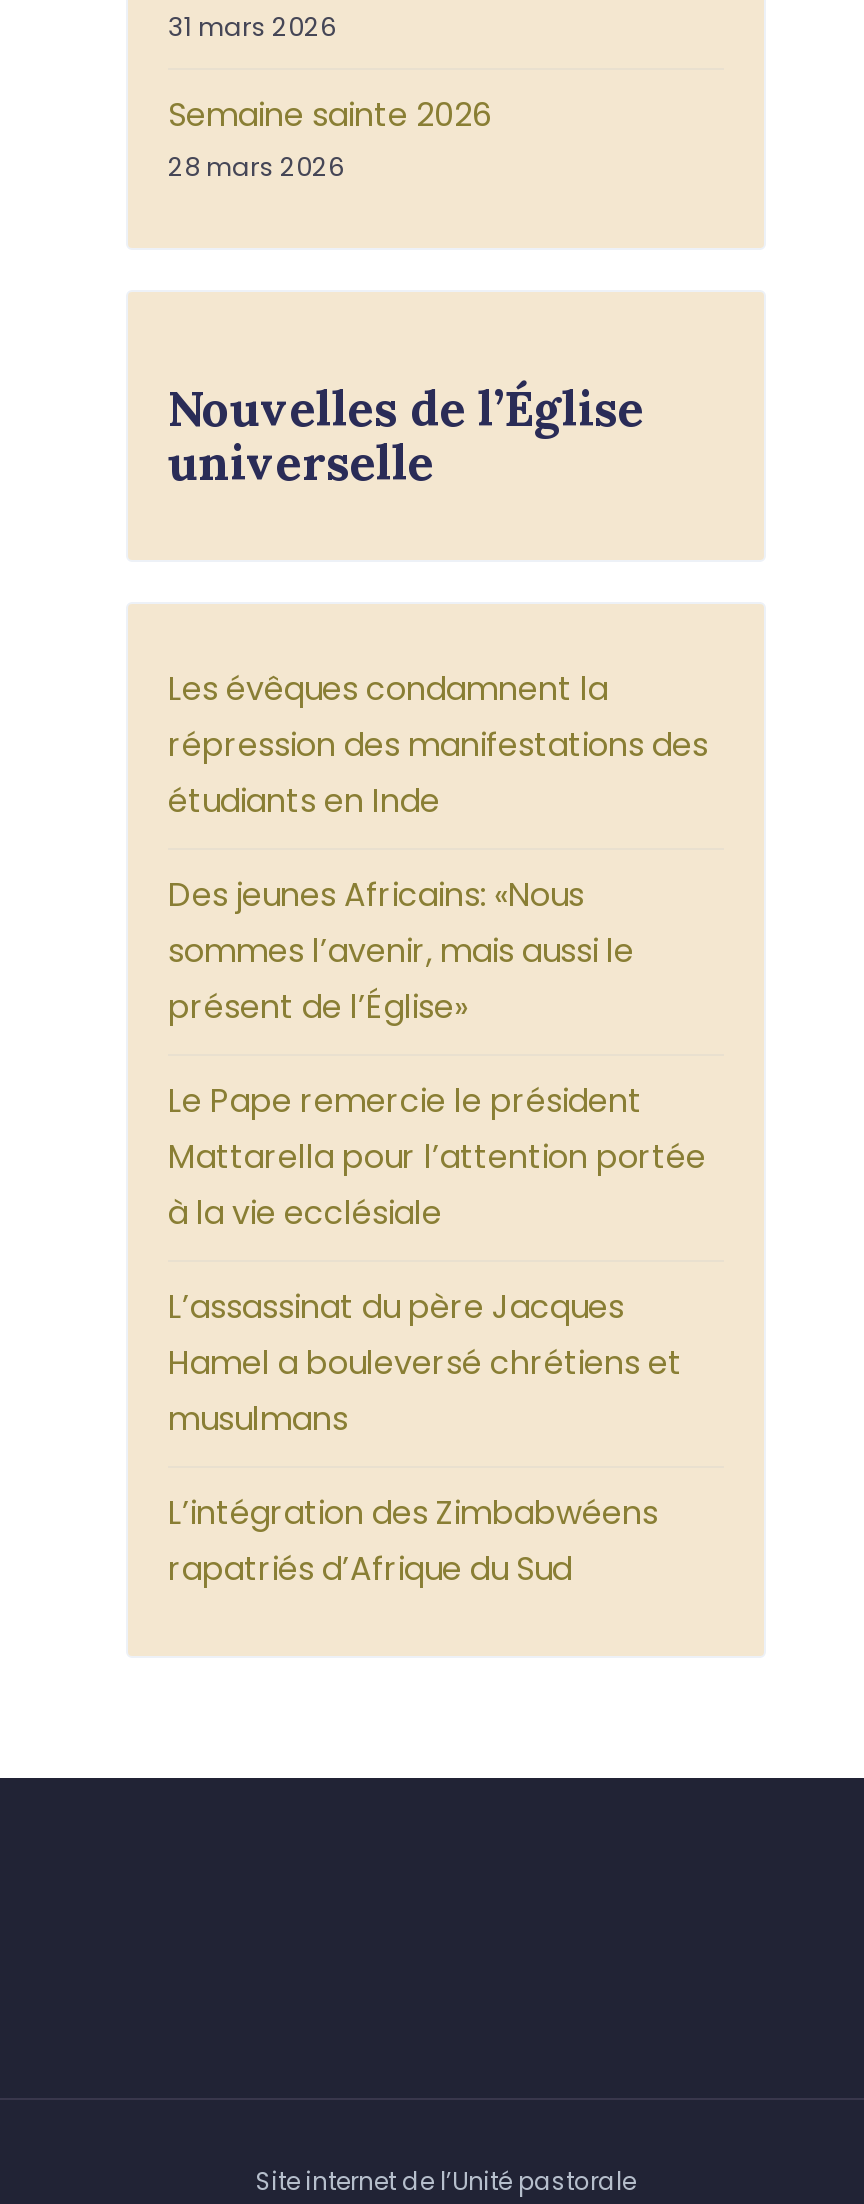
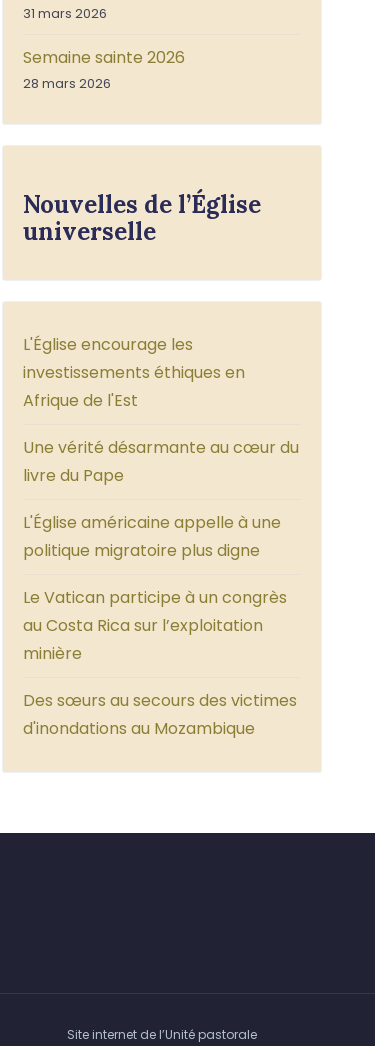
- Les évêques condamnent la
- répression des manifestations des
- étudiants en Inde
+ L'Église encourage les
+ investissements éthiques en
+ Afrique de l'Est

- Des jeunes Africains: «Nous
- sommes l’avenir, mais aussi le
- présent de l’Église»
+ Une vérité désarmante au cœur du
+ livre du Pape

- Le Pape remercie le président
- Mattarella pour l’attention portée
- à la vie ecclésiale
+ L'Église américaine appelle à une
+ politique migratoire plus digne

- L’assassinat du père Jacques
- Hamel a bouleversé chrétiens et
- musulmans
+ Le Vatican participe à un congrès
+ au Costa Rica sur l’exploitation
+ minière

- L’intégration des Zimbabwéens
- rapatriés d’Afrique du Sud
+ Des sœurs au secours des victimes
+ d'inondations au Mozambique
